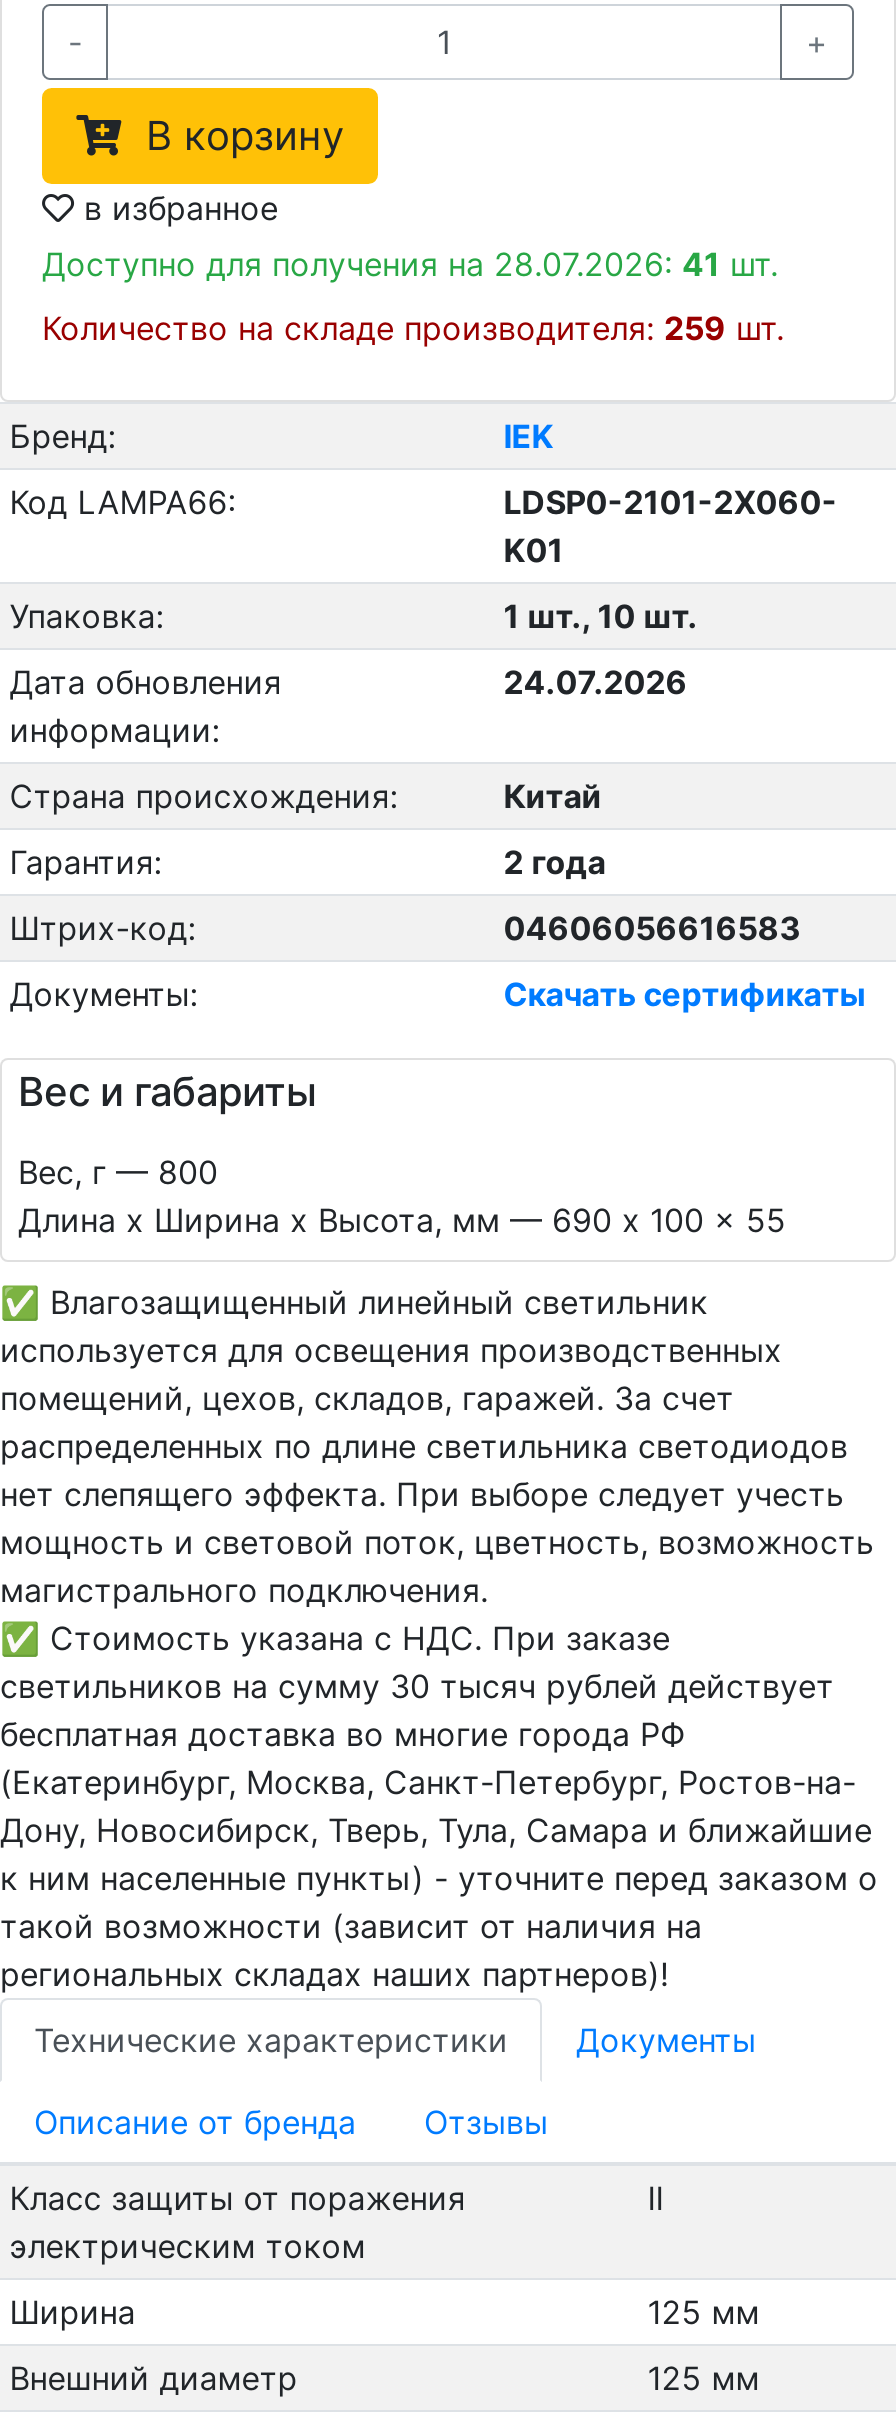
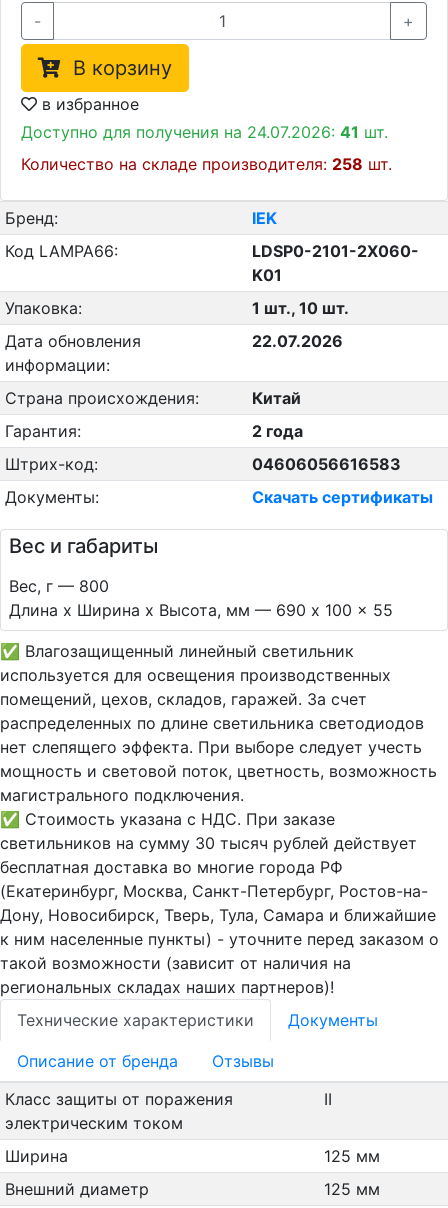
- Доступно для получения на 28.07.2026: 41 шт.
+ Доступно для получения на 24.07.2026: 41 шт.

- Количество на складе производителя: 259 шт.
+ Количество на складе производителя: 258 шт.

- 24.07.2026
+ 22.07.2026
